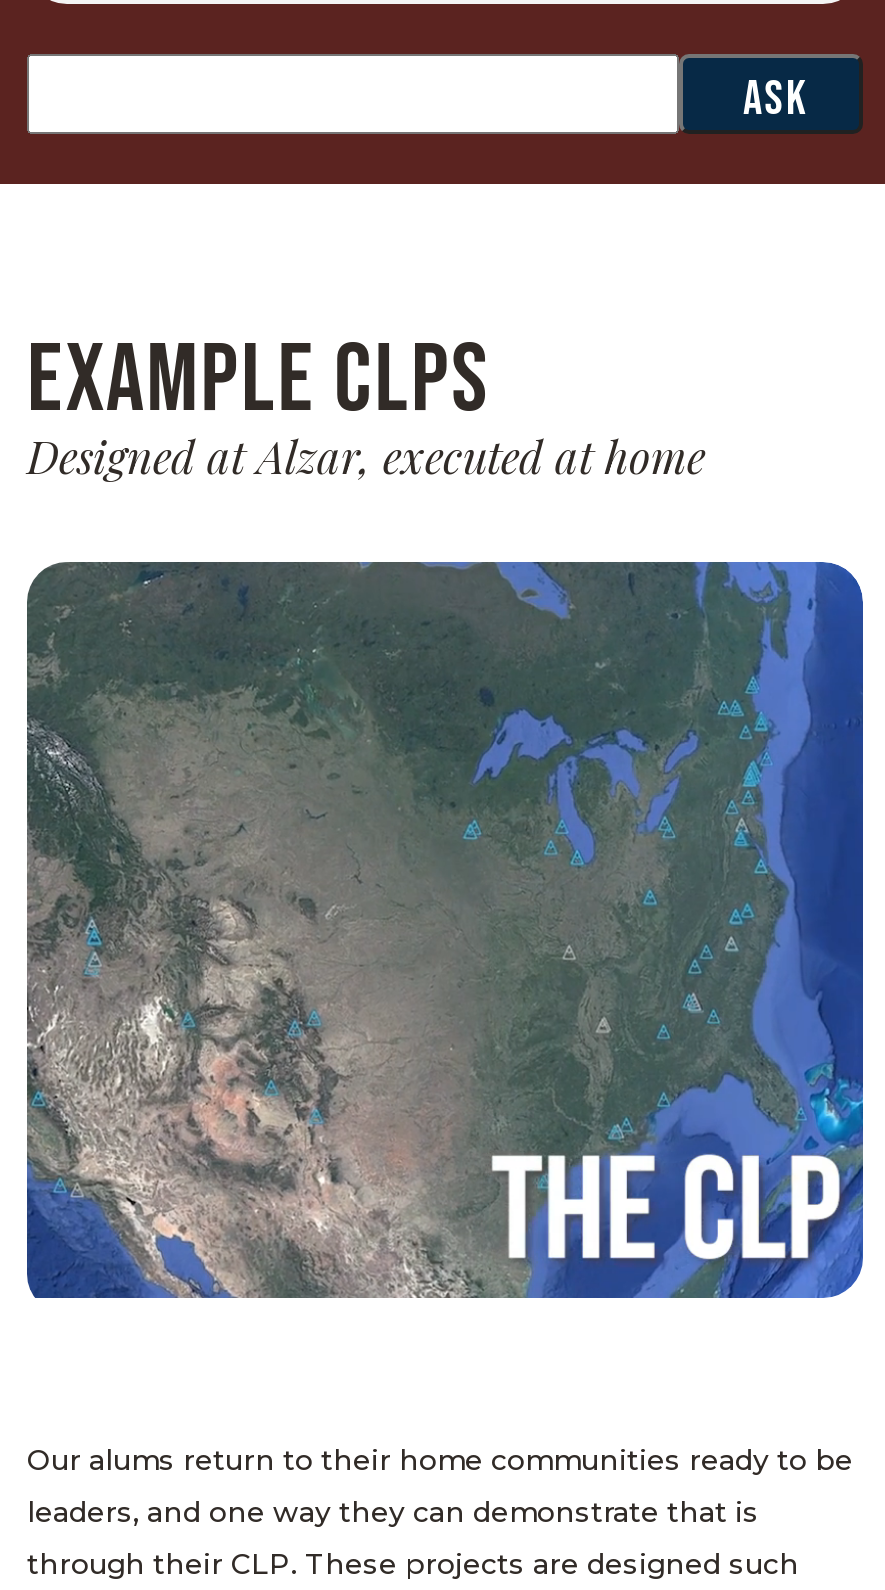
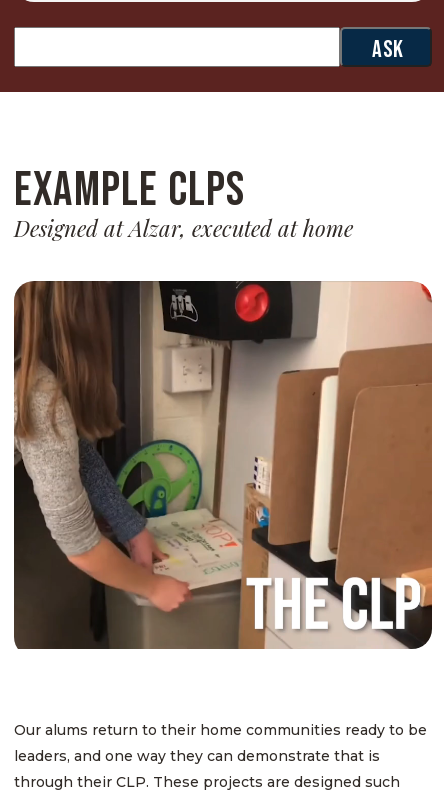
- [image]
+ [image]
